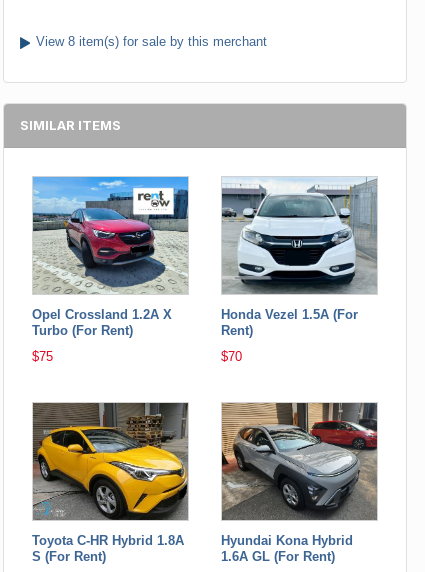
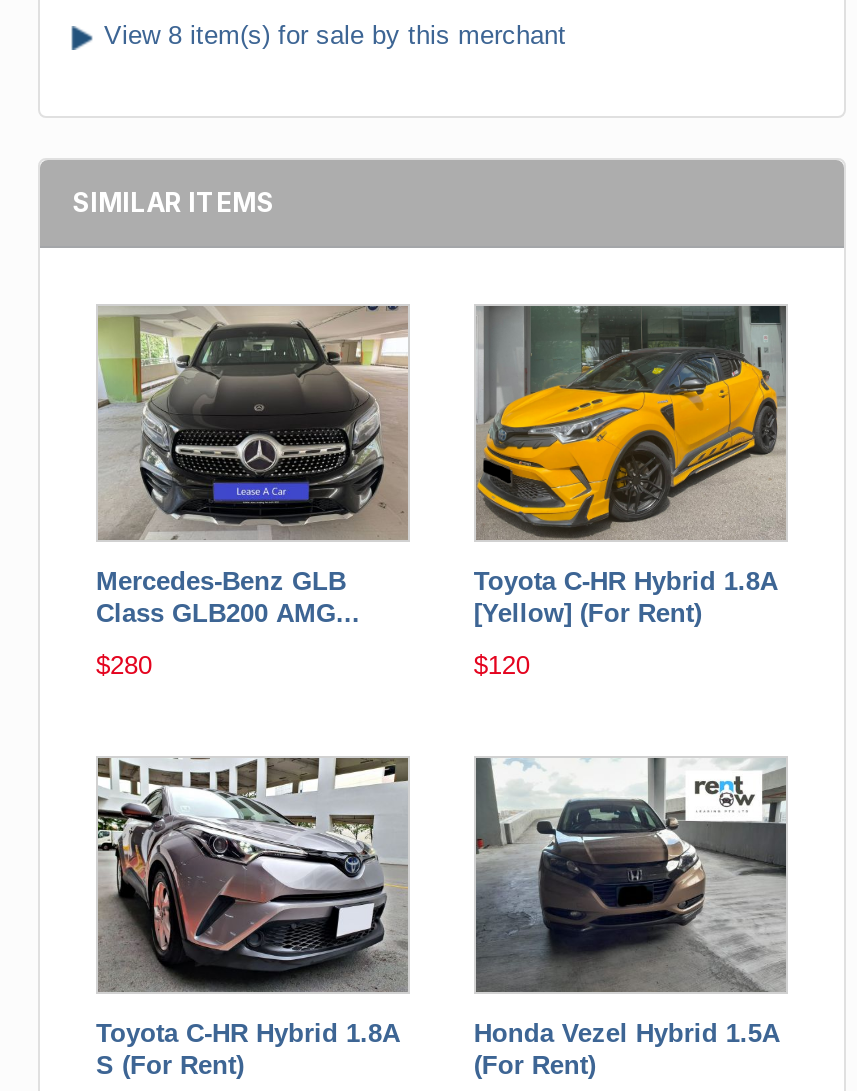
- [image]
- Opel Crossland 1.2A X
- Turbo (For Rent)
+ [image]
+ Mercedes-Benz GLB
+ Class GLB200 AMG...

- [image]
- Honda Vezel 1.5A (For
- Rent)
+ [image]
+ Toyota C-HR Hybrid 1.8A
+ [Yellow] (For Rent)

- $75
+ $280

- $70
+ $120

- [image]
+ [image]

- [image]
- Hyundai Kona Hybrid
- 1.6A GL (For Rent)
+ [image]
+ Honda Vezel Hybrid 1.5A
+ (For Rent)
